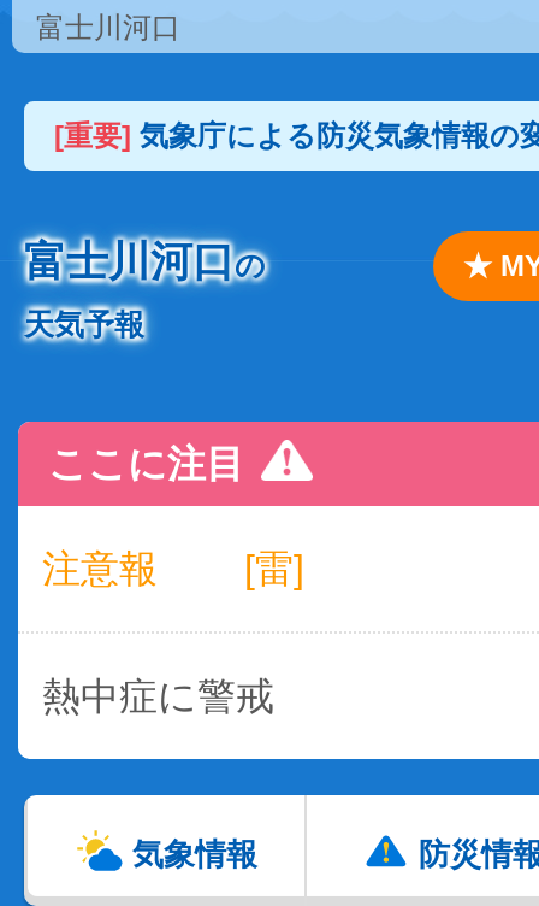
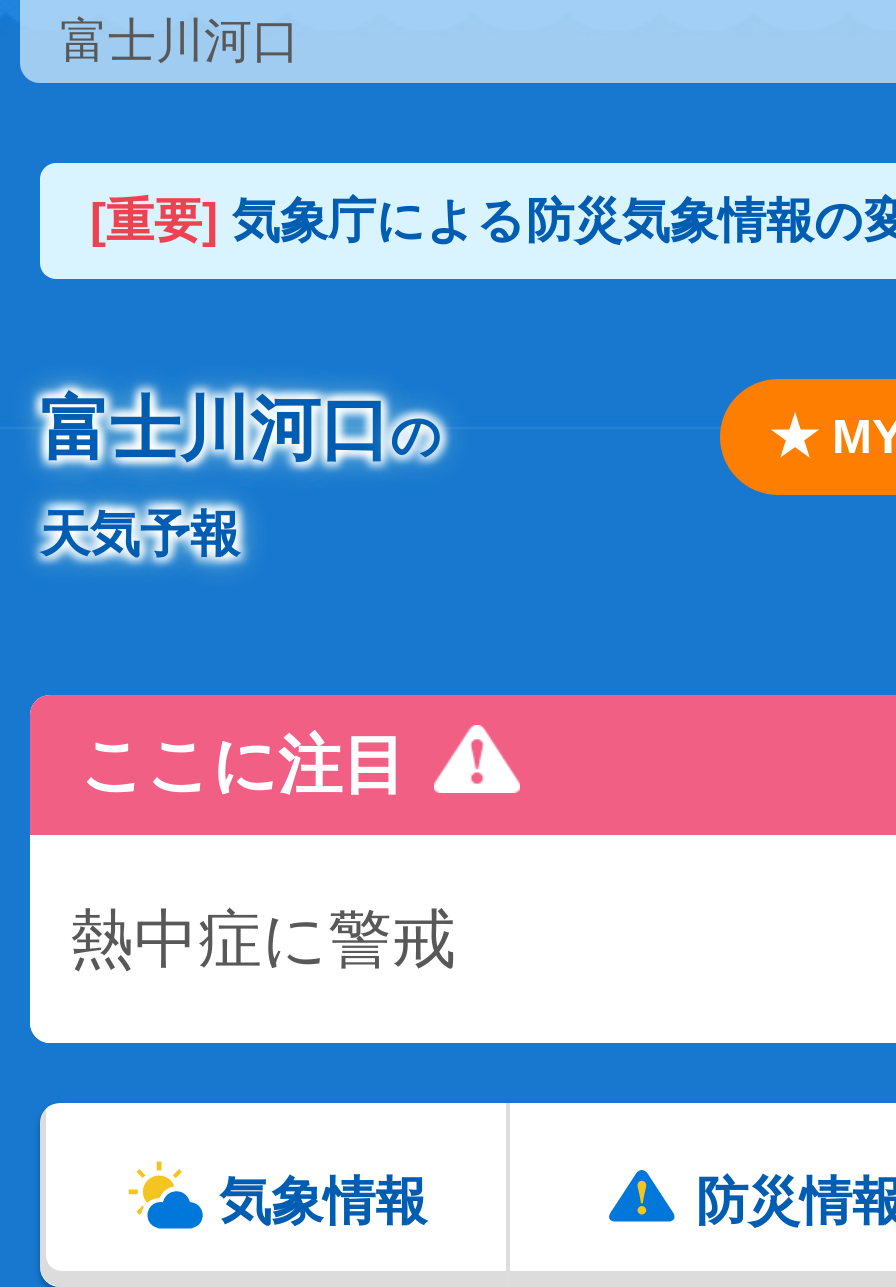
- 注意報
- [雷]
